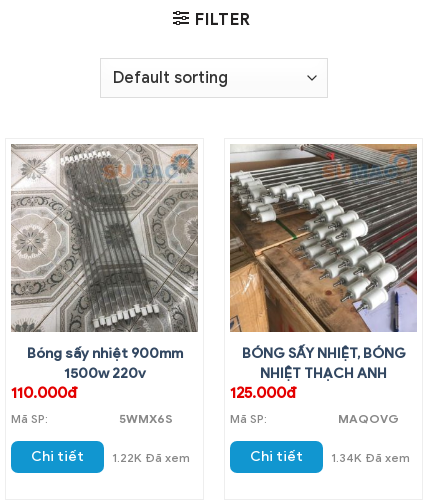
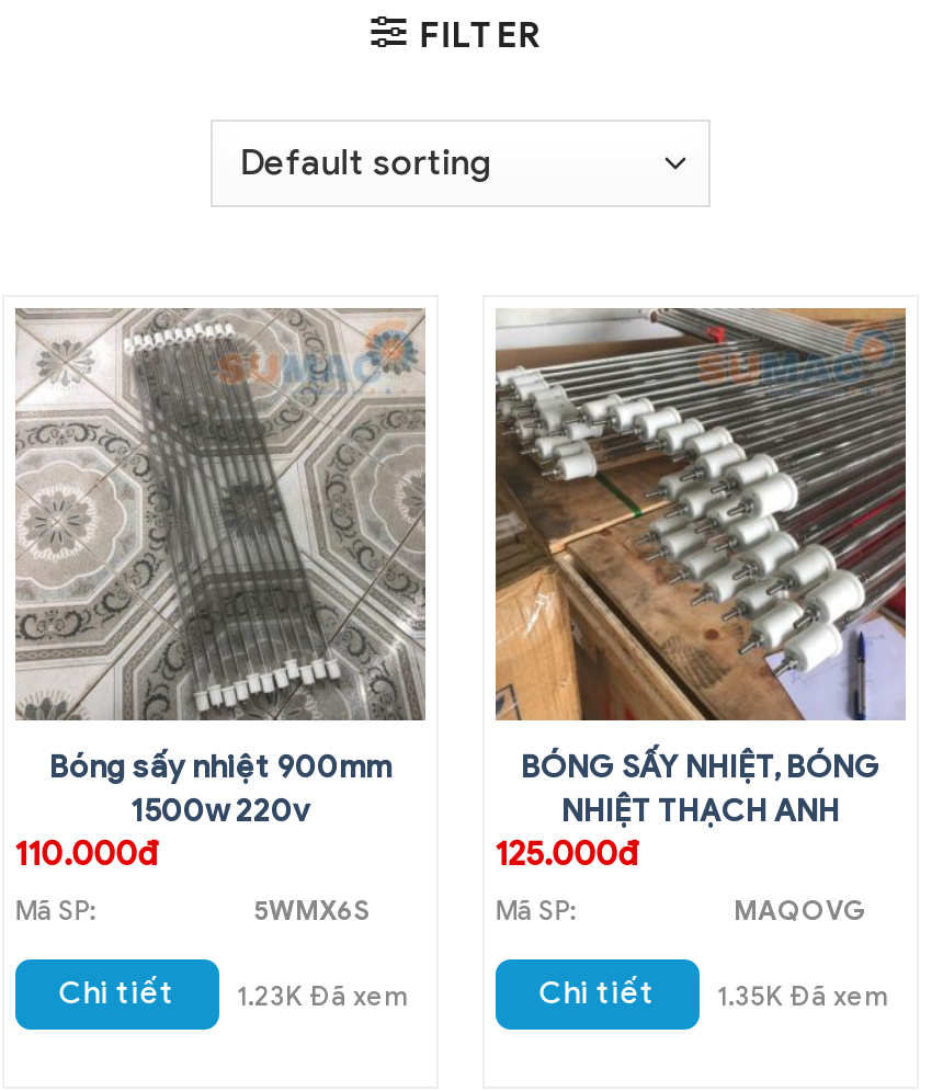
- Chi tiết 1.22K Đã xem
+ Chi tiết 1.23K Đã xem

- Chi tiết 1.34K Đã xem
+ Chi tiết 1.35K Đã xem
